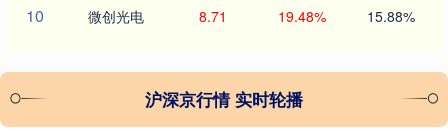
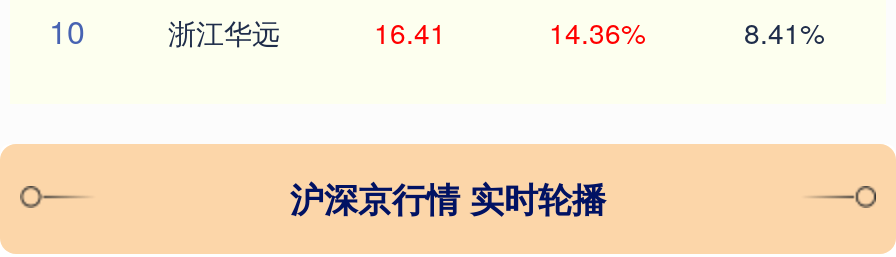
- 微创光电
- 8.71
- 19.48%
- 15.88%
+ 浙江华远
+ 16.41
+ 14.36%
+ 8.41%
